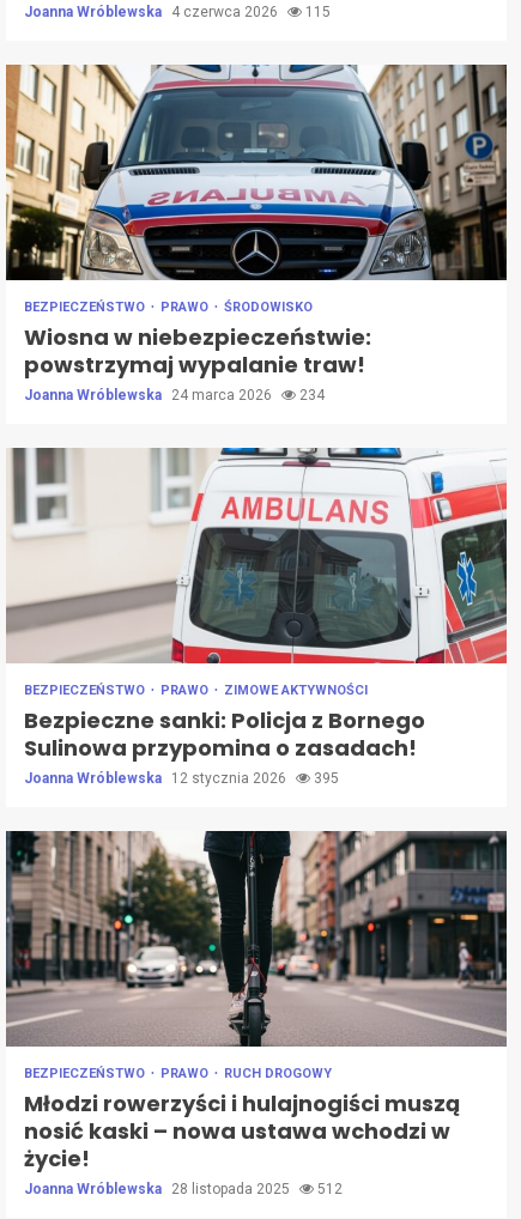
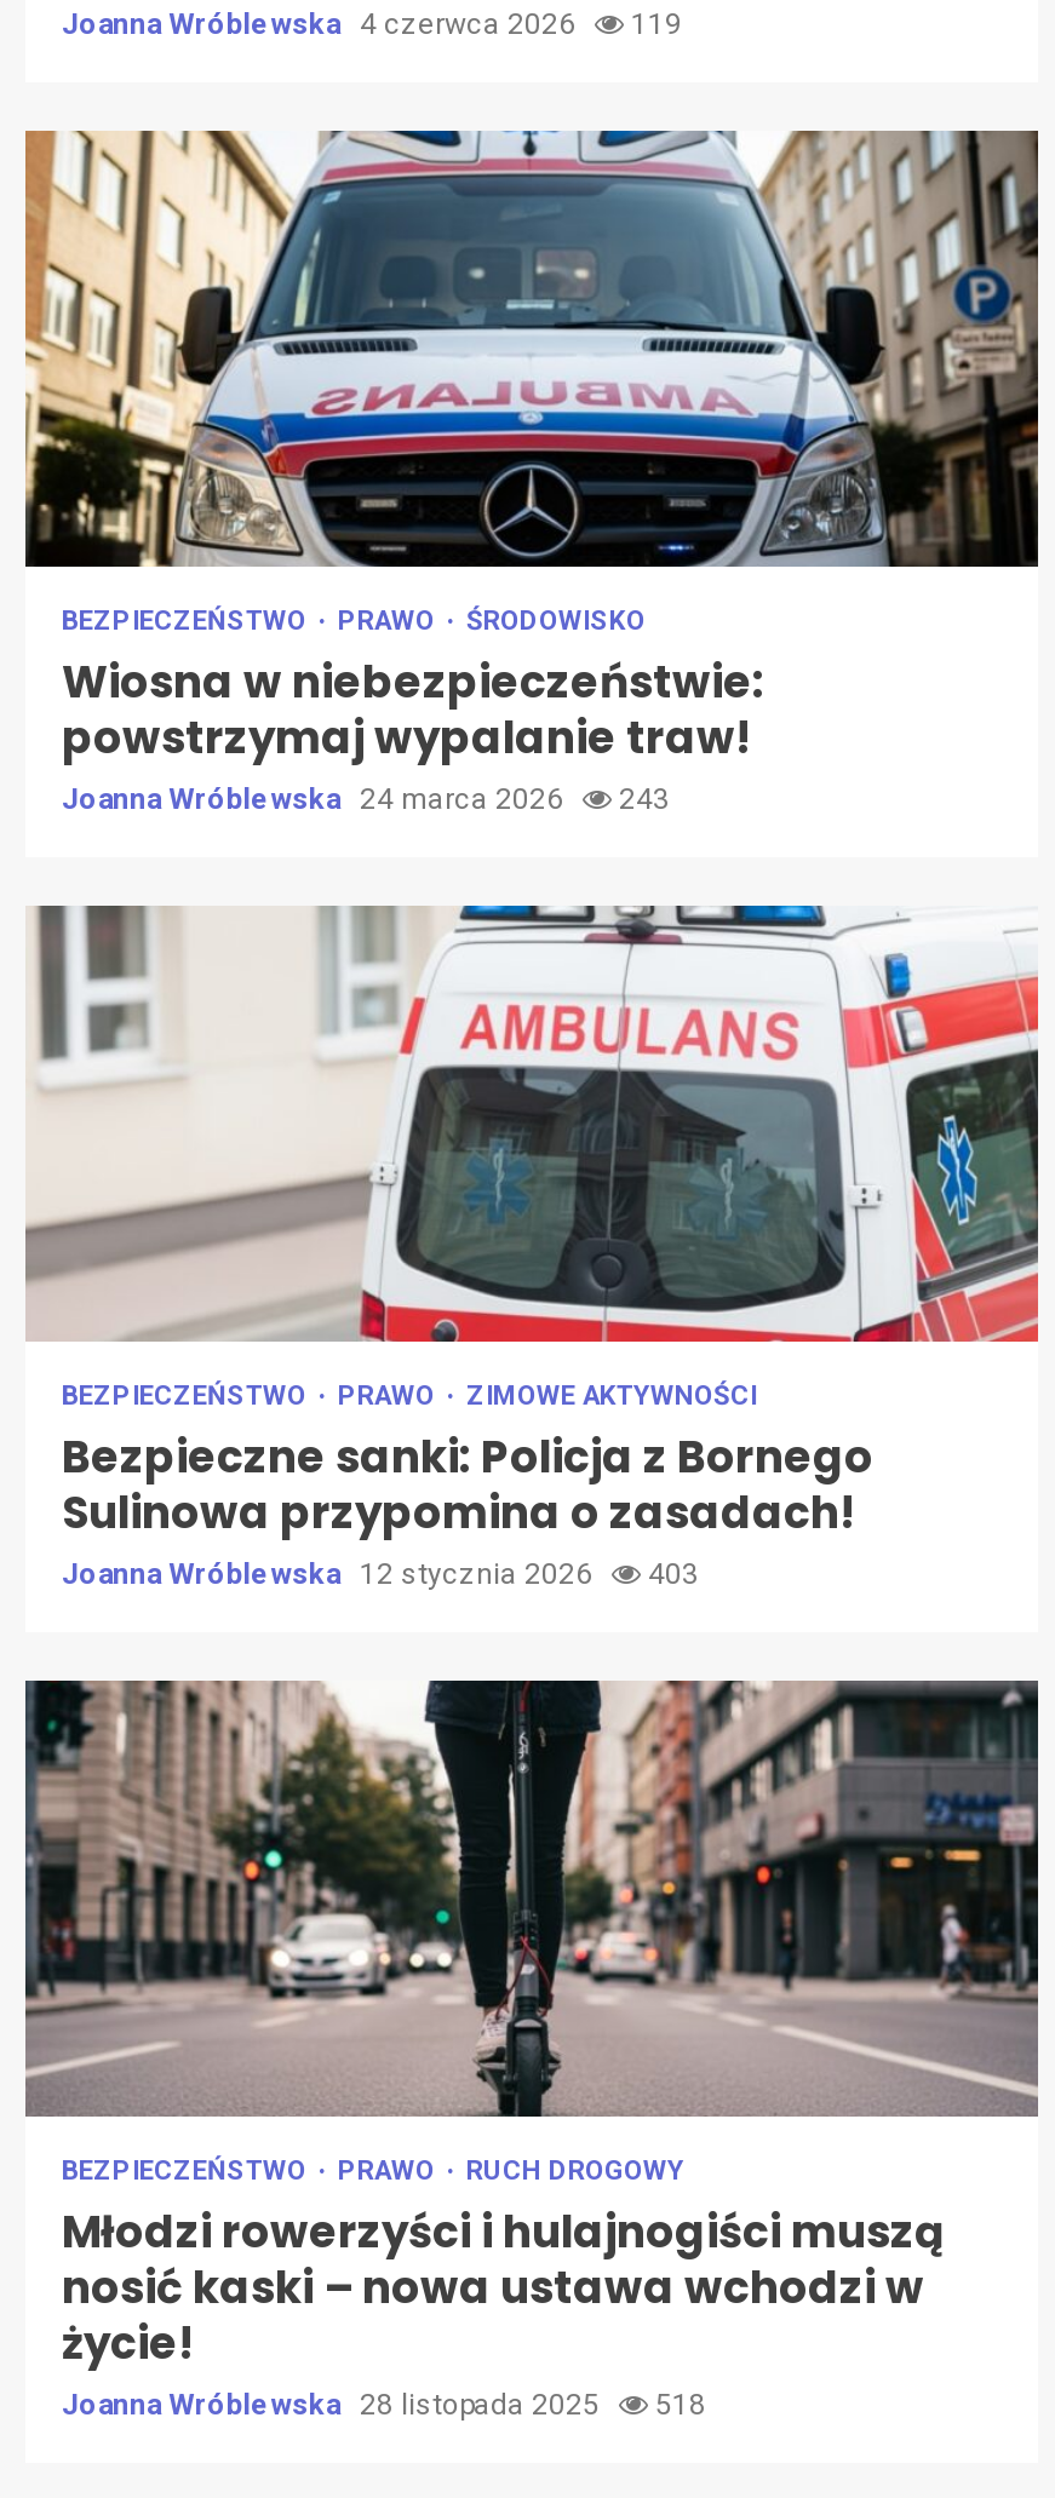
- Joanna Wróblewska 4 czerwca 2026 115
+ Joanna Wróblewska 4 czerwca 2026 119

- Joanna Wróblewska 24 marca 2026 234
+ Joanna Wróblewska 24 marca 2026 243

- Joanna Wróblewska 12 stycznia 2026 395
+ Joanna Wróblewska 12 stycznia 2026 403

- Joanna Wróblewska 28 listopada 2025 512
+ Joanna Wróblewska 28 listopada 2025 518
